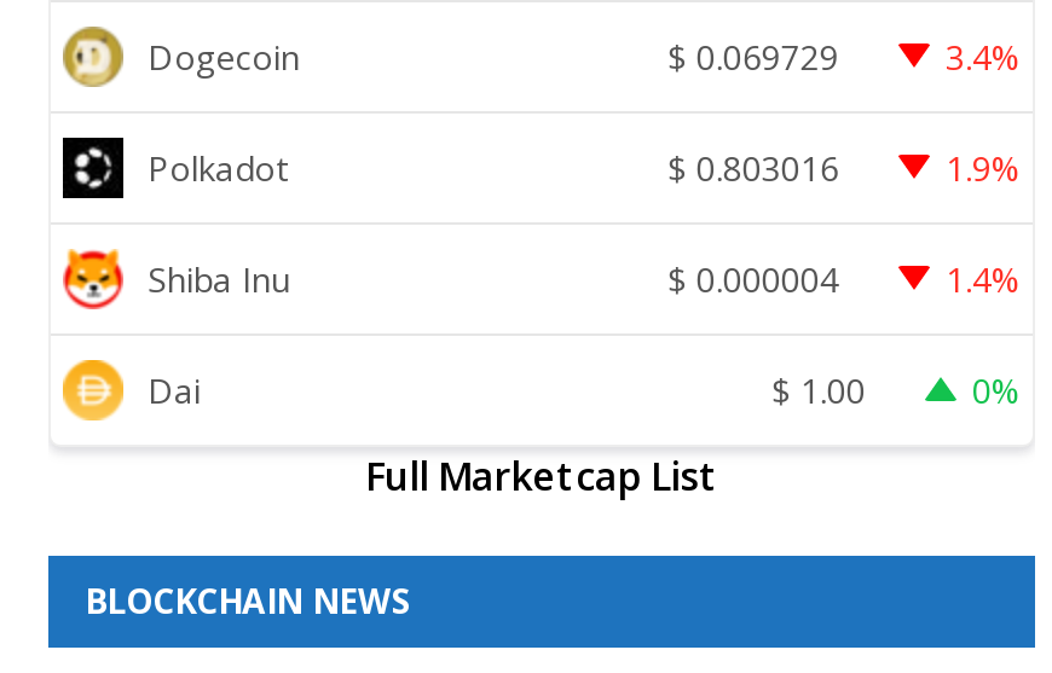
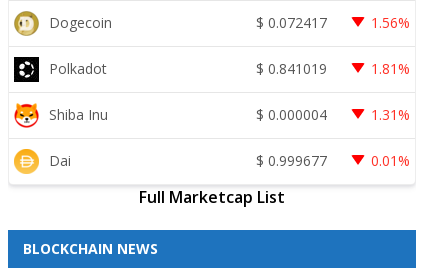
- $ 0.069729
+ $ 0.072417

- 3.4%
+ 1.56%

- $ 0.803016
+ $ 0.841019

- 1.9%
+ 1.81%

- 1.4%
+ 1.31%

- $ 1.00
+ $ 0.999677

- 0%
+ 0.01%
